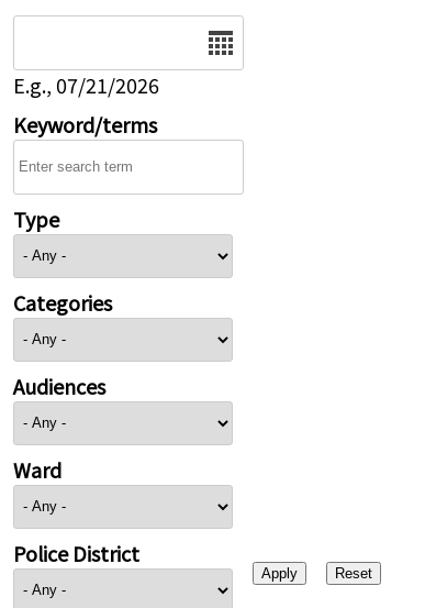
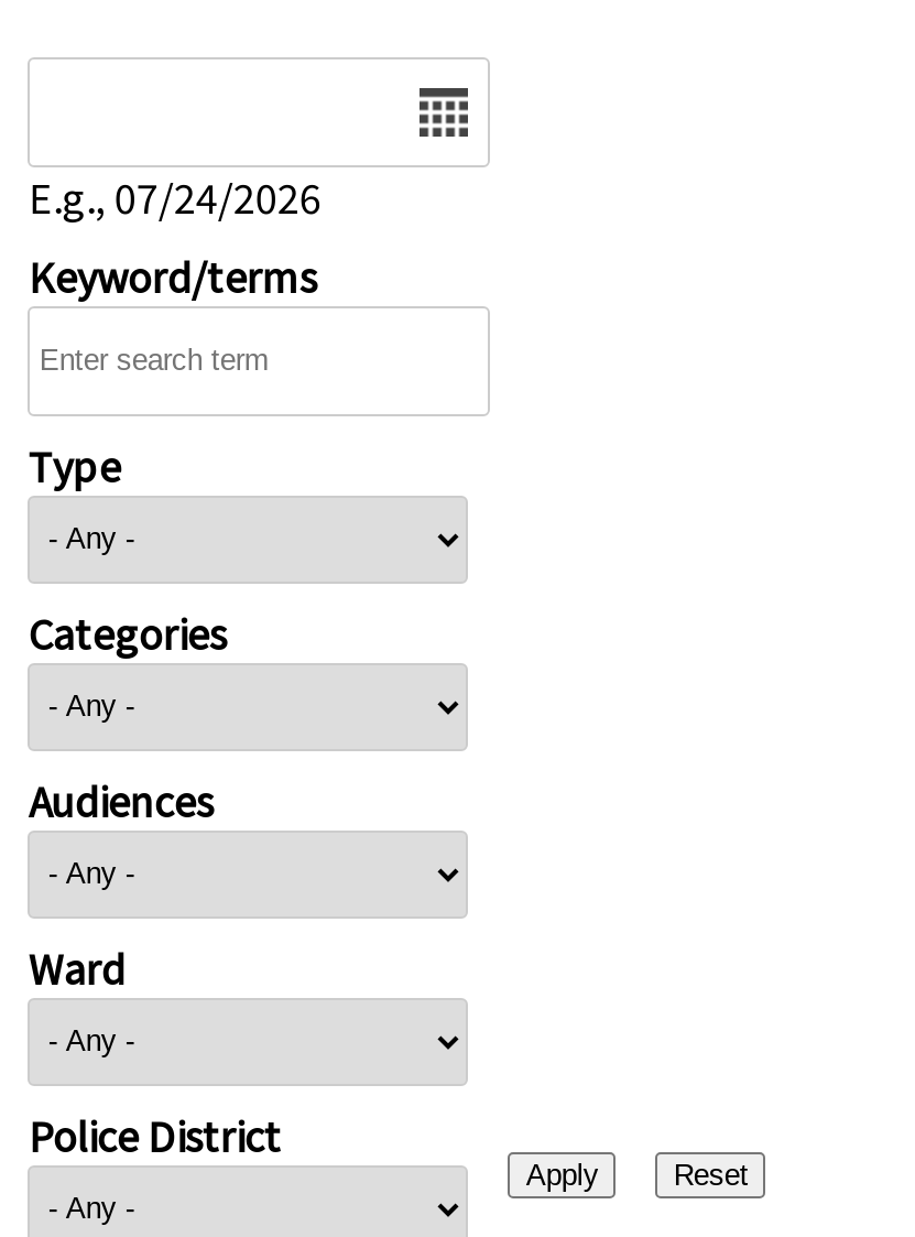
- E.g., 07/21/2026
+ E.g., 07/24/2026
